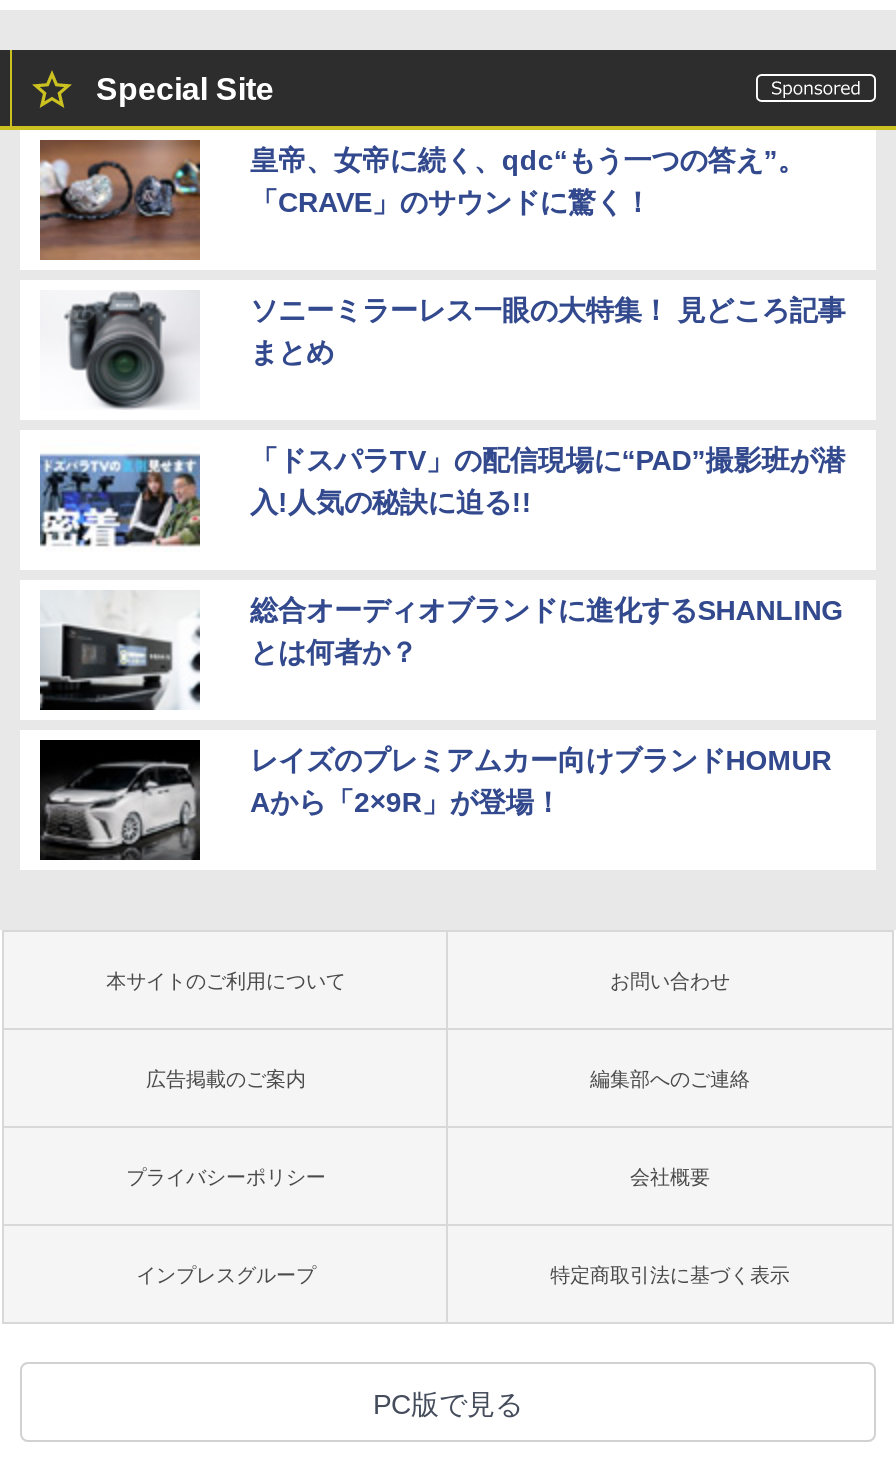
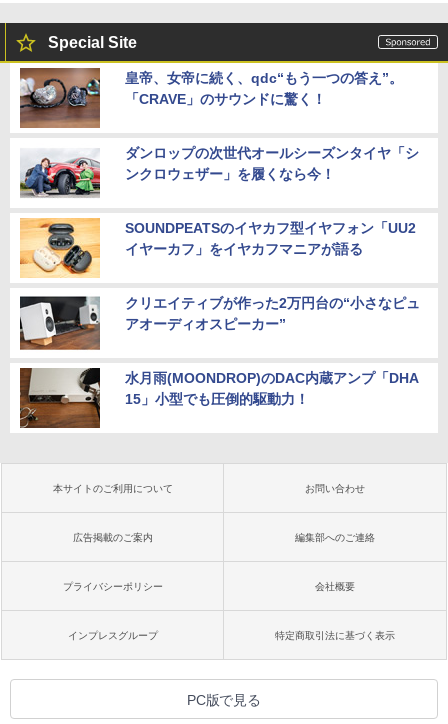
- [image]
- ソニーミラーレス一眼の大特集！ 見どころ記事
- まとめ
+ [image]
+ ダンロップの次世代オールシーズンタイヤ「シ
+ ンクロウェザー」を履くなら今！

- [image]
- 「ドスパラTV」の配信現場に“PAD”撮影班が潜
- 入!人気の秘訣に迫る!!
+ [image]
+ SOUNDPEATSのイヤカフ型イヤフォン「UU2
+ イヤーカフ」をイヤカフマニアが語る

- [image]
- 総合オーディオブランドに進化するSHANLING
- とは何者か？
+ [image]
+ クリエイティブが作った2万円台の“小さなピュ
+ アオーディオスピーカー”

- [image]
- レイズのプレミアムカー向けブランドHOMUR
- Aから「2×9R」が登場！
+ [image]
+ 水月雨(MOONDROP)のDAC内蔵アンプ「DHA
+ 15」小型でも圧倒的駆動力！
